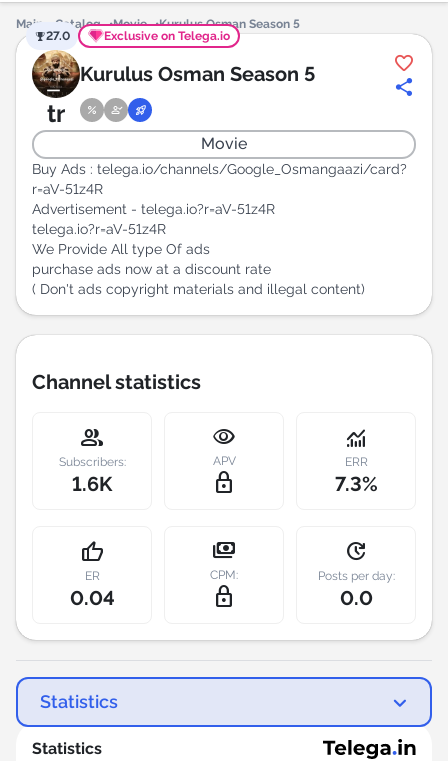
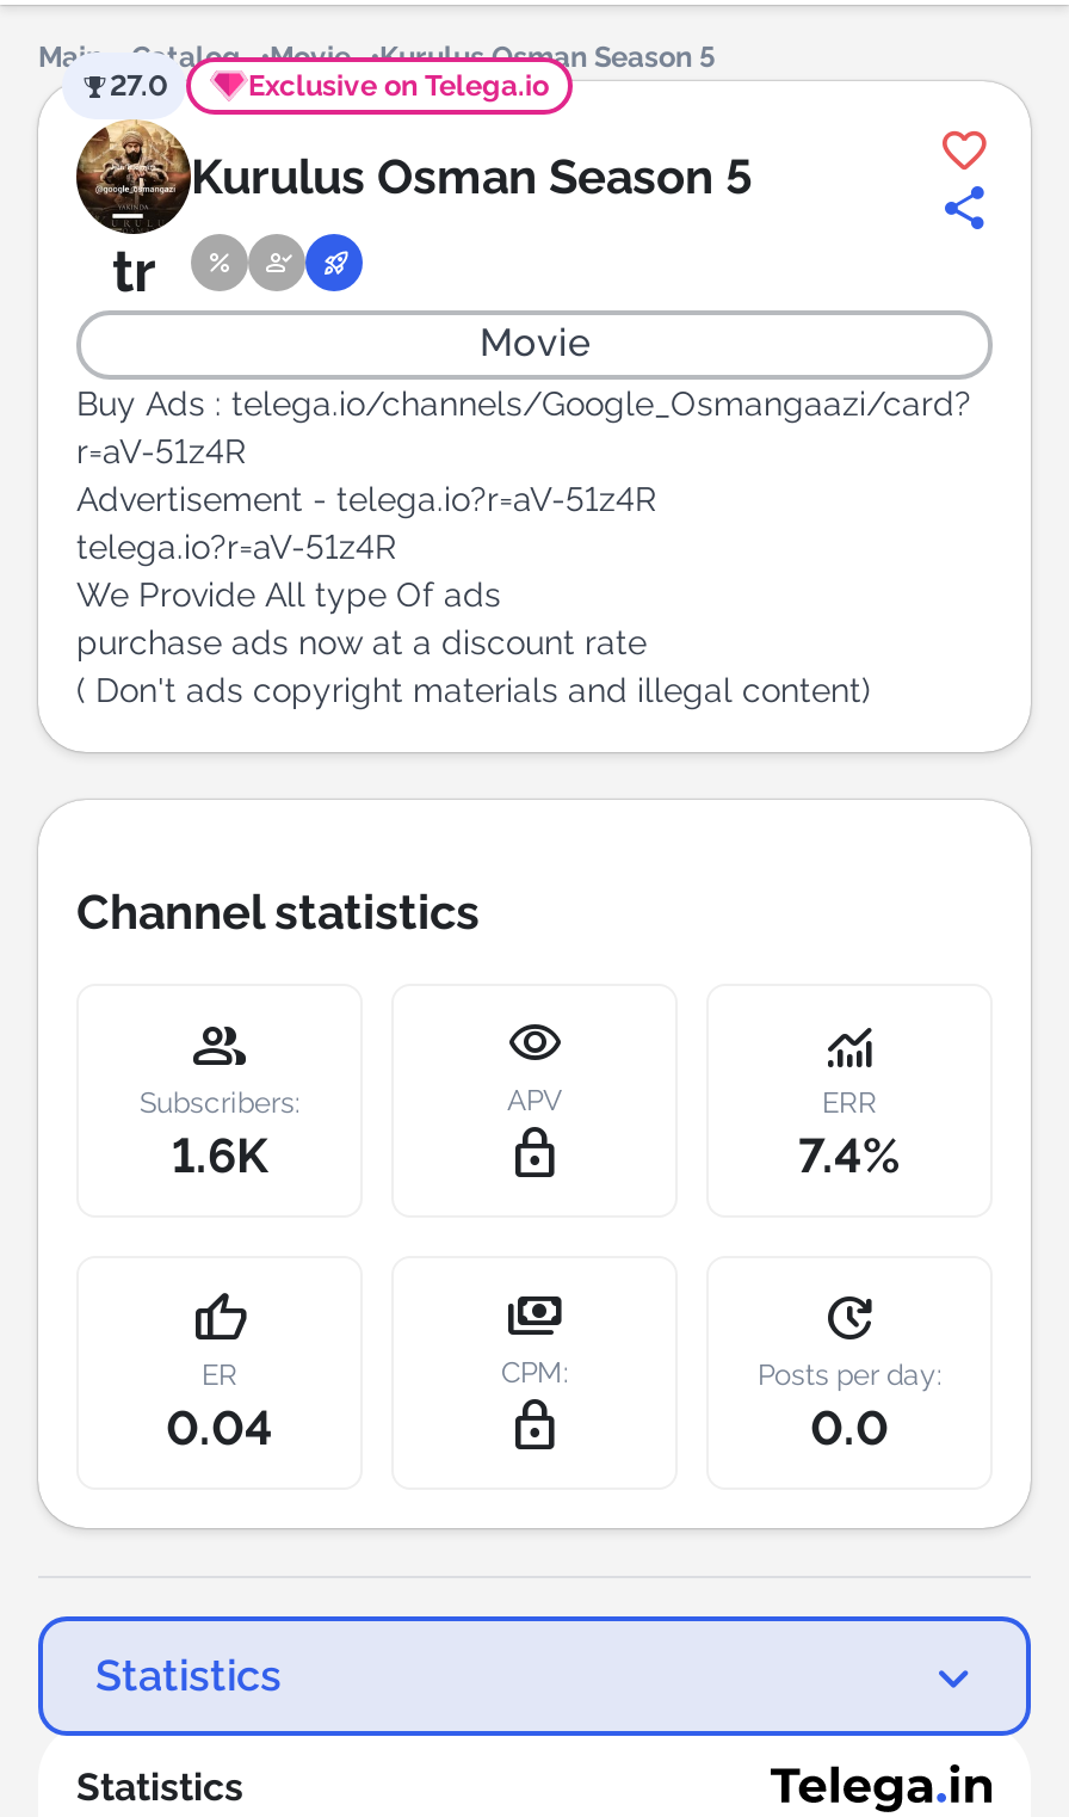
- 7.3%
+ 7.4%
